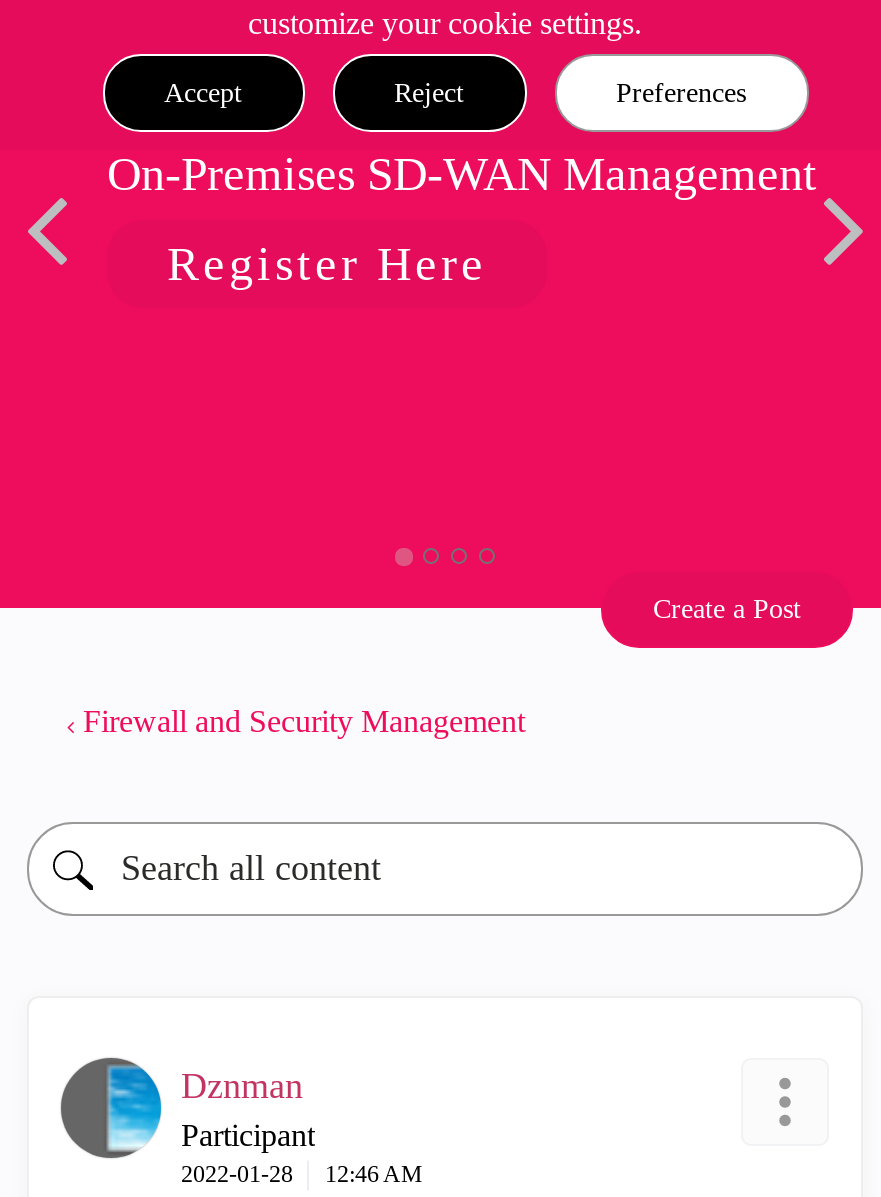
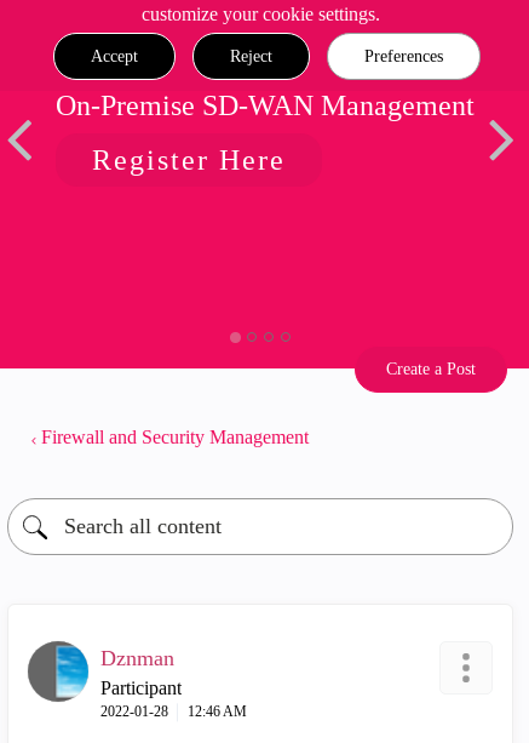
- On-Premises SD-WAN Management
+ On-Premise SD-WAN Management
